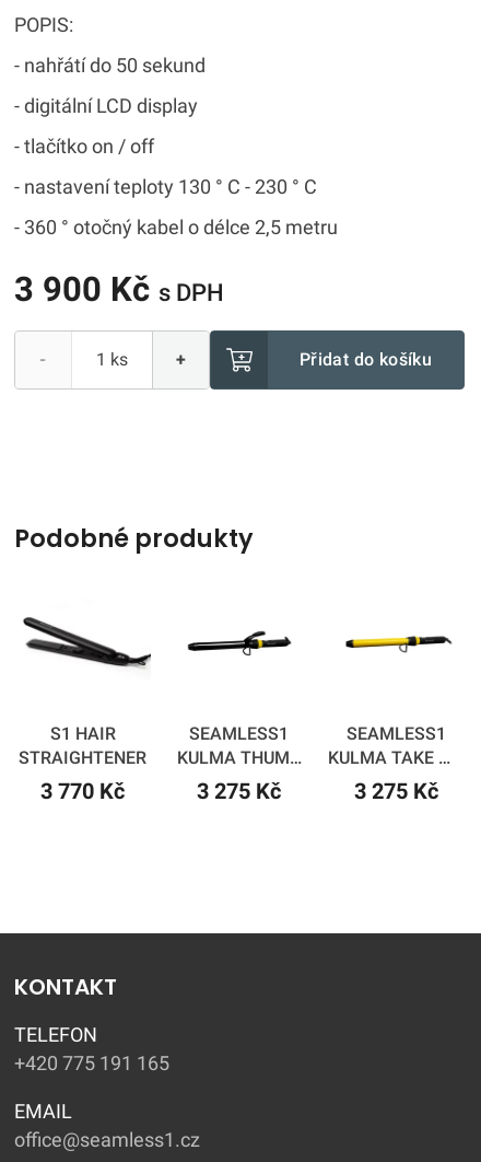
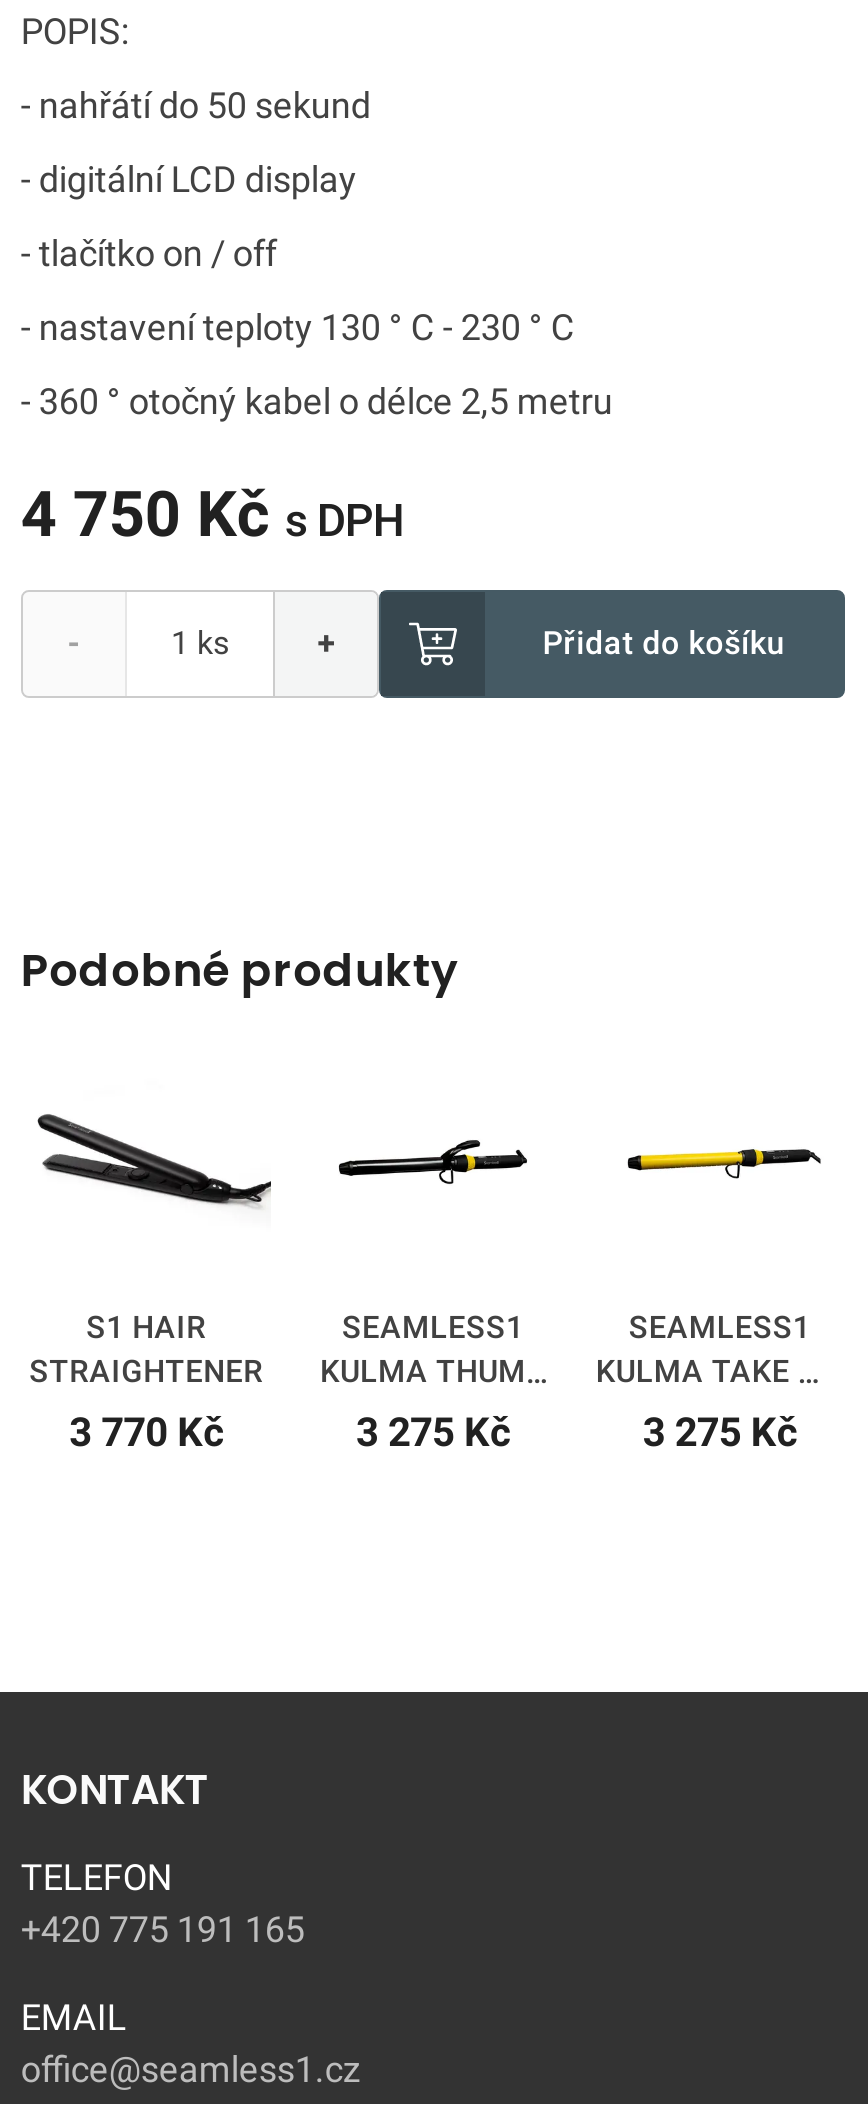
- 3 900 Kč s DPH
+ 4 750 Kč s DPH
